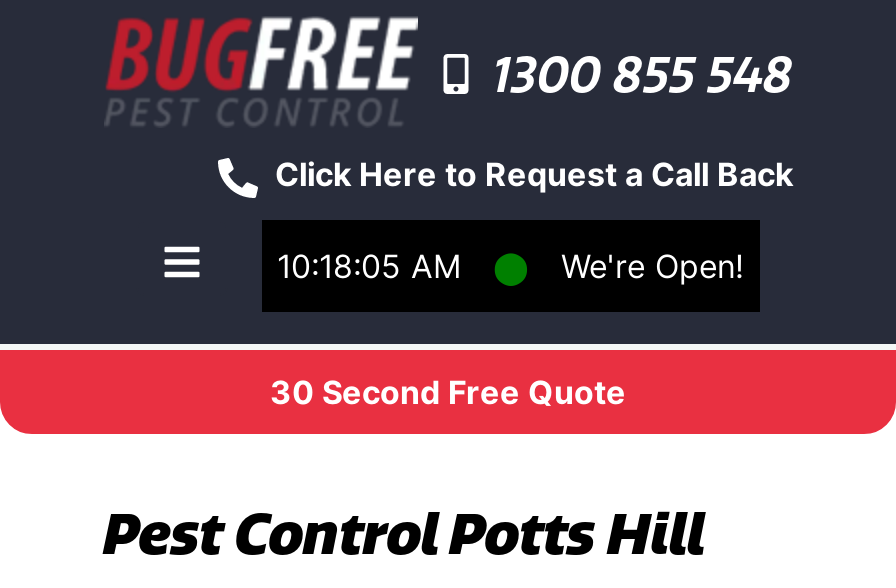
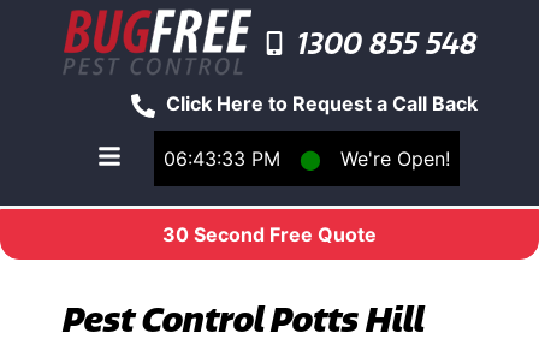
- 10:18:05 AM
+ 06:43:33 PM
